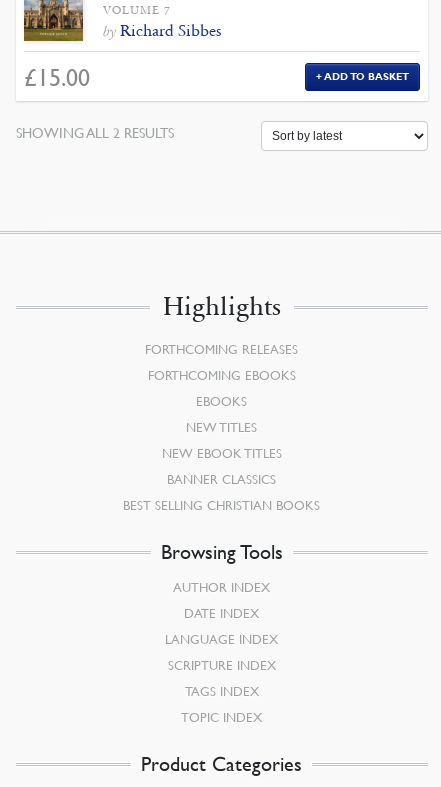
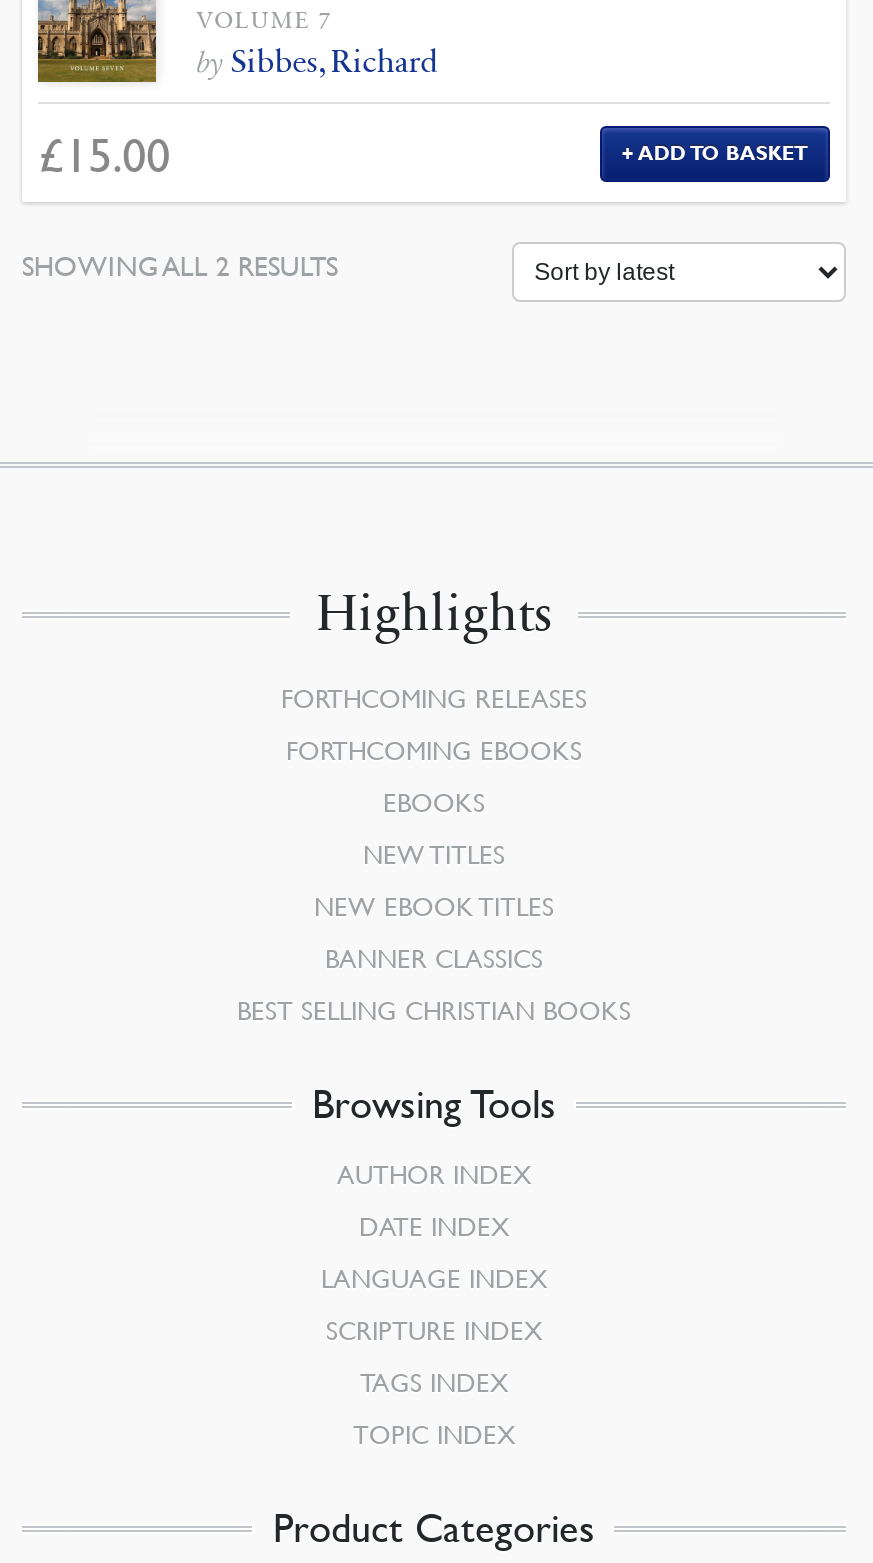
- by Richard Sibbes
+ by Sibbes, Richard
